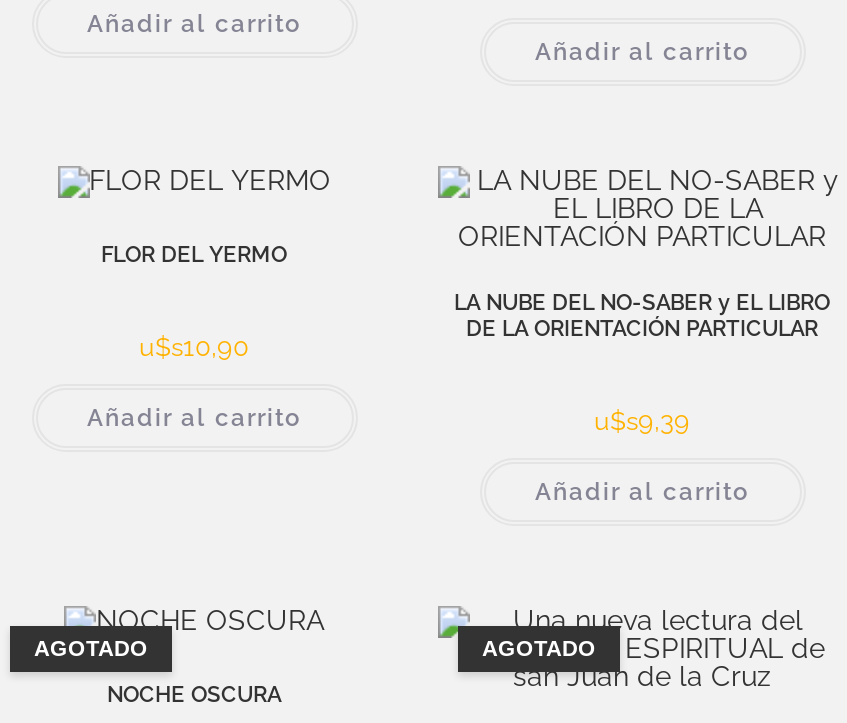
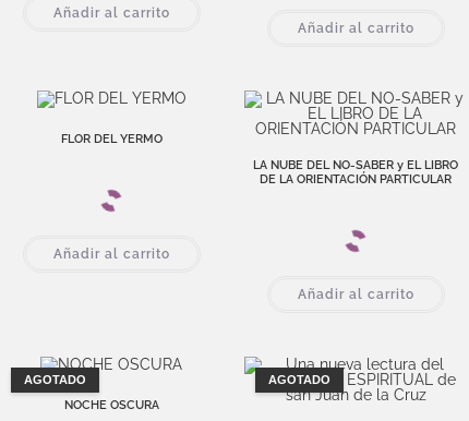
- u$s10,90

- u$s9,39
